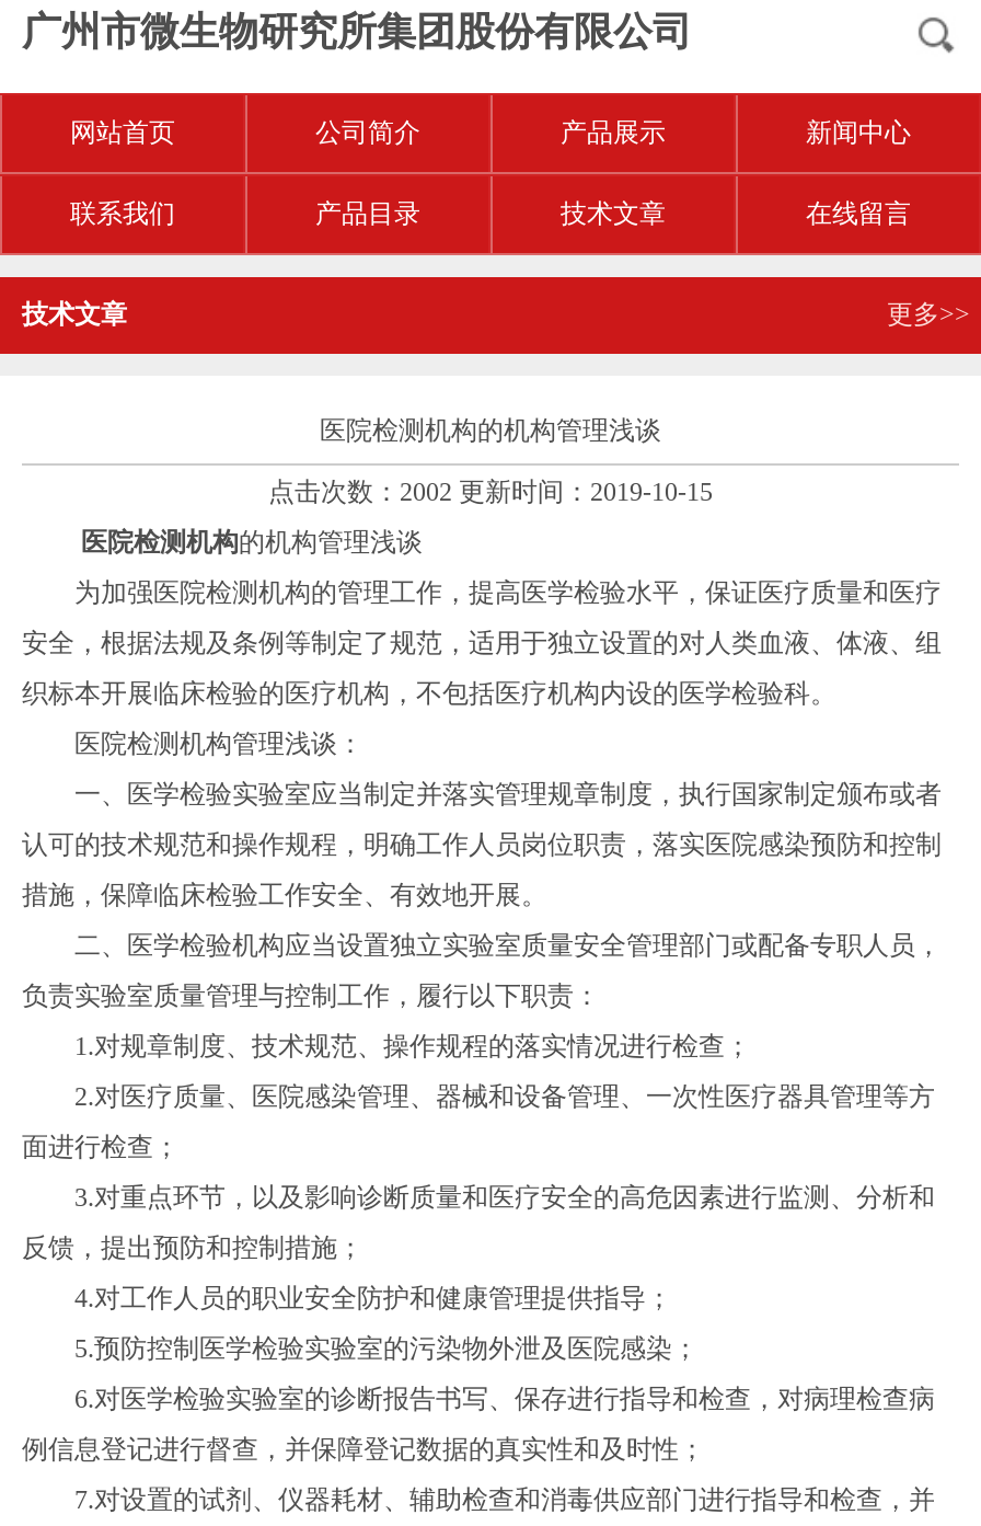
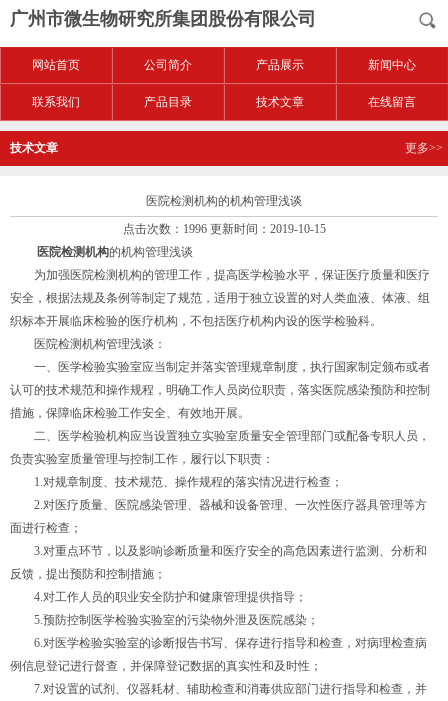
- 点击次数：2002 更新时间：2019-10-15
+ 点击次数：1996 更新时间：2019-10-15
